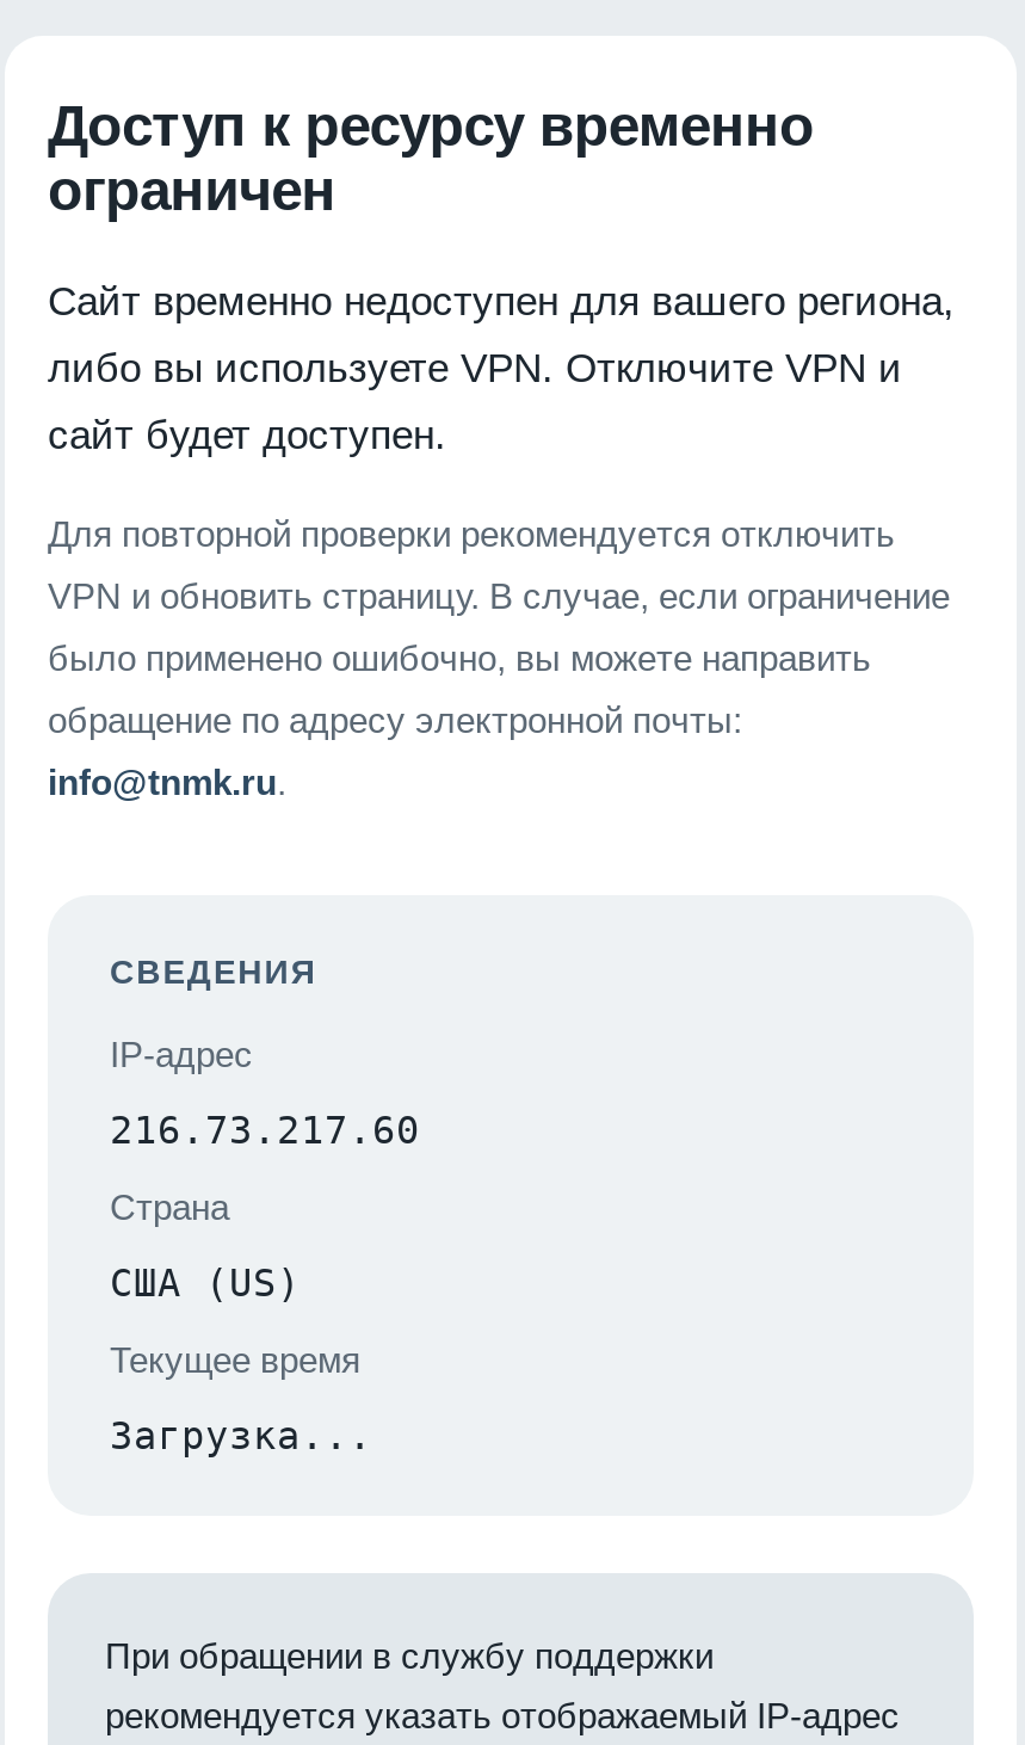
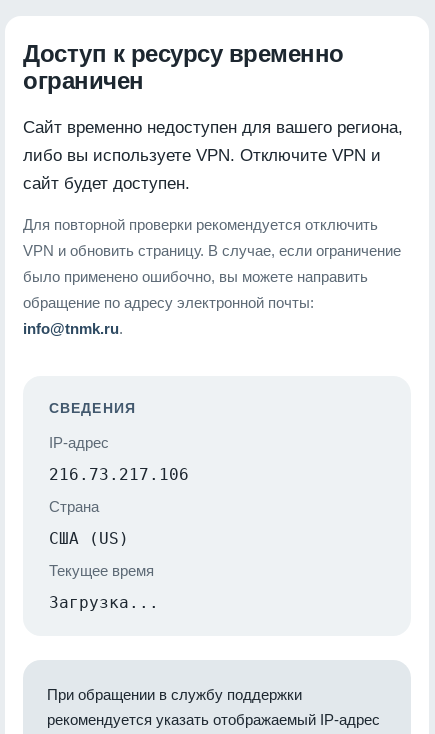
- 216.73.217.60
+ 216.73.217.106
